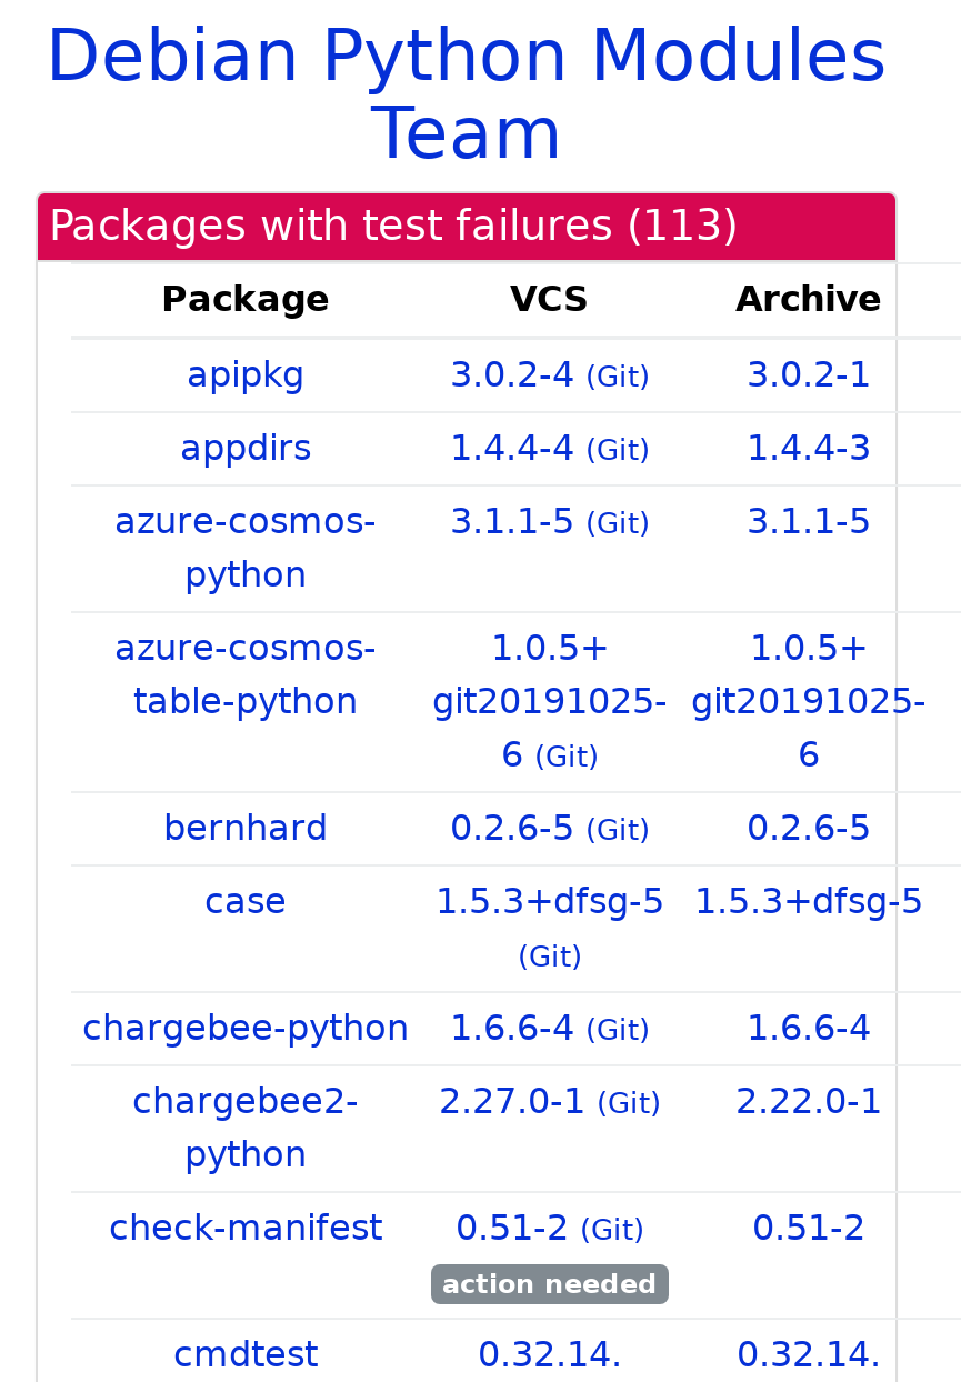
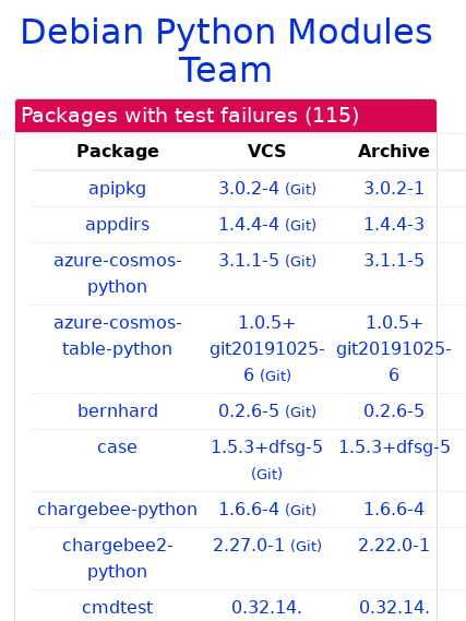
- Packages with test failures (113)
+ Packages with test failures (115)

- check-manifest
- 0.51-2 (Git)
- action needed

- 0.51-2
